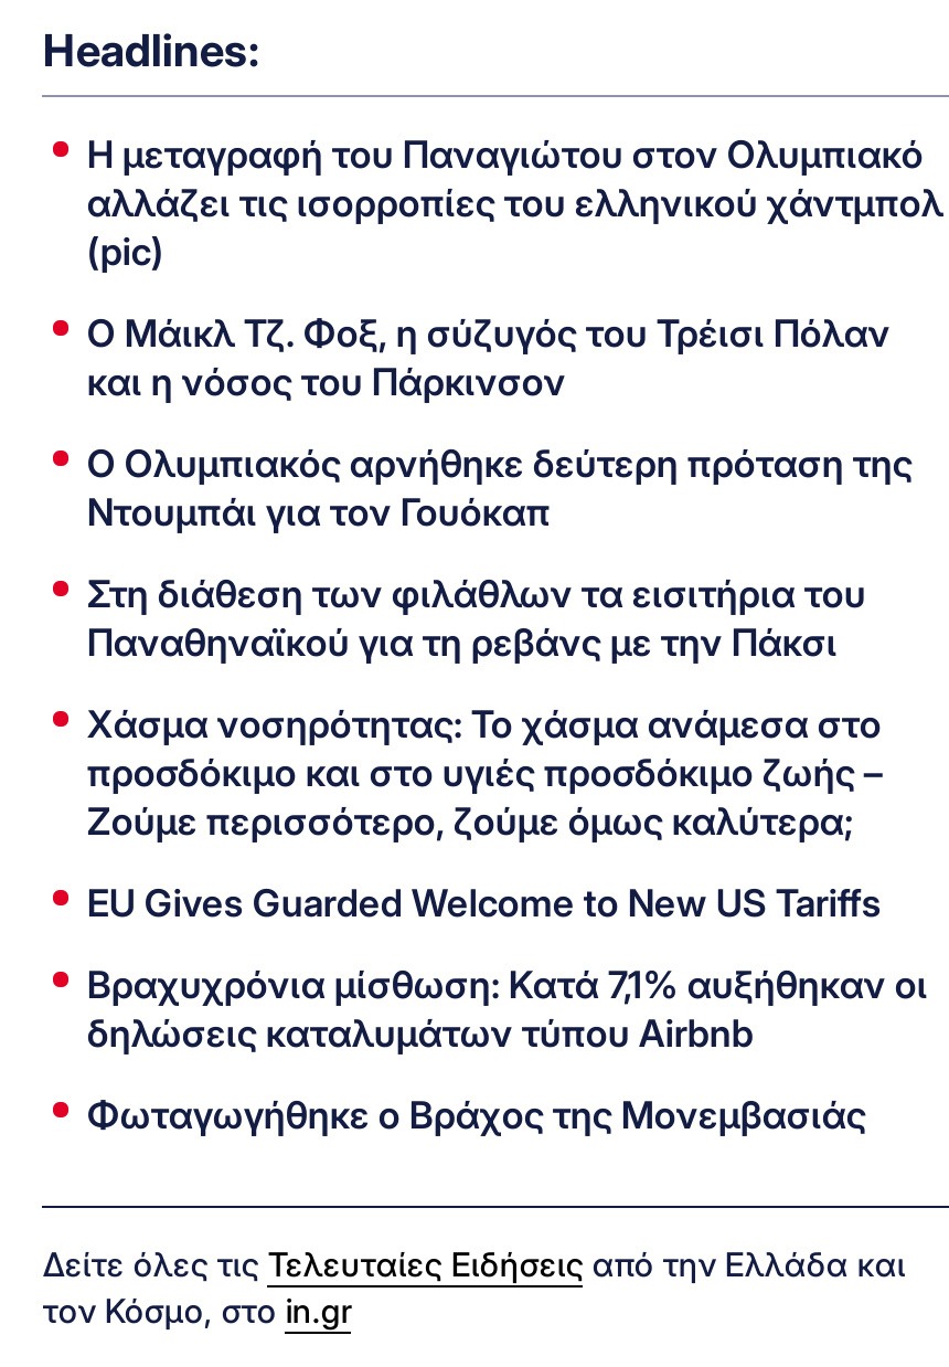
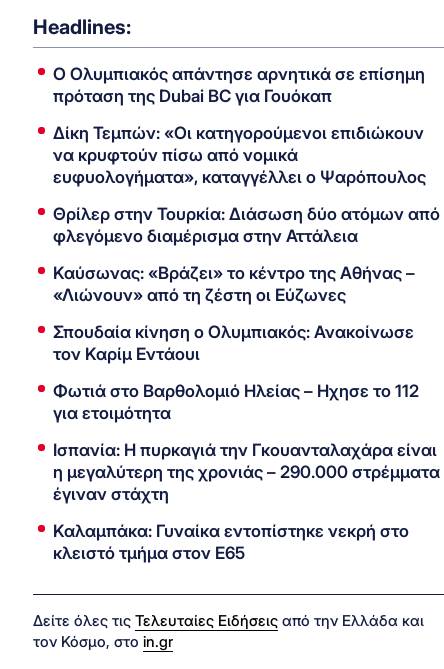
- Η μεταγραφή του Παναγιώτου στον Ολυμπιακό
- αλλάζει τις ισορροπίες του ελληνικού χάντμπολ
- (pic)
+ Ο Ολυμπιακός απάντησε αρνητικά σε επίσημη
+ πρόταση της Dubai BC για Γουόκαπ

- Ο Μάικλ Τζ. Φοξ, η σύζυγός του Τρέισι Πόλαν
- και η νόσος του Πάρκινσον
+ Δίκη Τεμπών: «Οι κατηγορούμενοι επιδιώκουν
+ να κρυφτούν πίσω από νομικά
+ ευφυολογήματα», καταγγέλλει ο Ψαρόπουλος

- Ο Ολυμπιακός αρνήθηκε δεύτερη πρόταση της
- Ντουμπάι για τον Γουόκαπ
+ Θρίλερ στην Τουρκία: Διάσωση δύο ατόμων από
+ φλεγόμενο διαμέρισμα στην Αττάλεια

- Στη διάθεση των φιλάθλων τα εισιτήρια του
- Παναθηναϊκού για τη ρεβάνς με την Πάκσι
+ Καύσωνας: «Βράζει» το κέντρο της Αθήνας –
+ «Λιώνουν» από τη ζέστη οι Εύζωνες

- Χάσμα νοσηρότητας: Το χάσμα ανάμεσα στο
- προσδόκιμο και στο υγιές προσδόκιμο ζωής –
- Ζούμε περισσότερο, ζούμε όμως καλύτερα;
+ Σπουδαία κίνηση ο Ολυμπιακός: Ανακοίνωσε
+ τον Καρίμ Εντάουι

- EU Gives Guarded Welcome to New US Tariffs
+ Φωτιά στο Βαρθολομιό Ηλείας – Ηχησε το 112
+ για ετοιμότητα

- Βραχυχρόνια μίσθωση: Κατά 7,1% αυξήθηκαν οι
- δηλώσεις καταλυμάτων τύπου Airbnb
+ Ισπανία: Η πυρκαγιά την Γκουανταλαχάρα είναι
+ η μεγαλύτερη της χρονιάς – 290.000 στρέμματα
+ έγιναν στάχτη

- Φωταγωγήθηκε ο Βράχος της Μονεμβασιάς
+ Καλαμπάκα: Γυναίκα εντοπίστηκε νεκρή στο
+ κλειστό τμήμα στον Ε65
